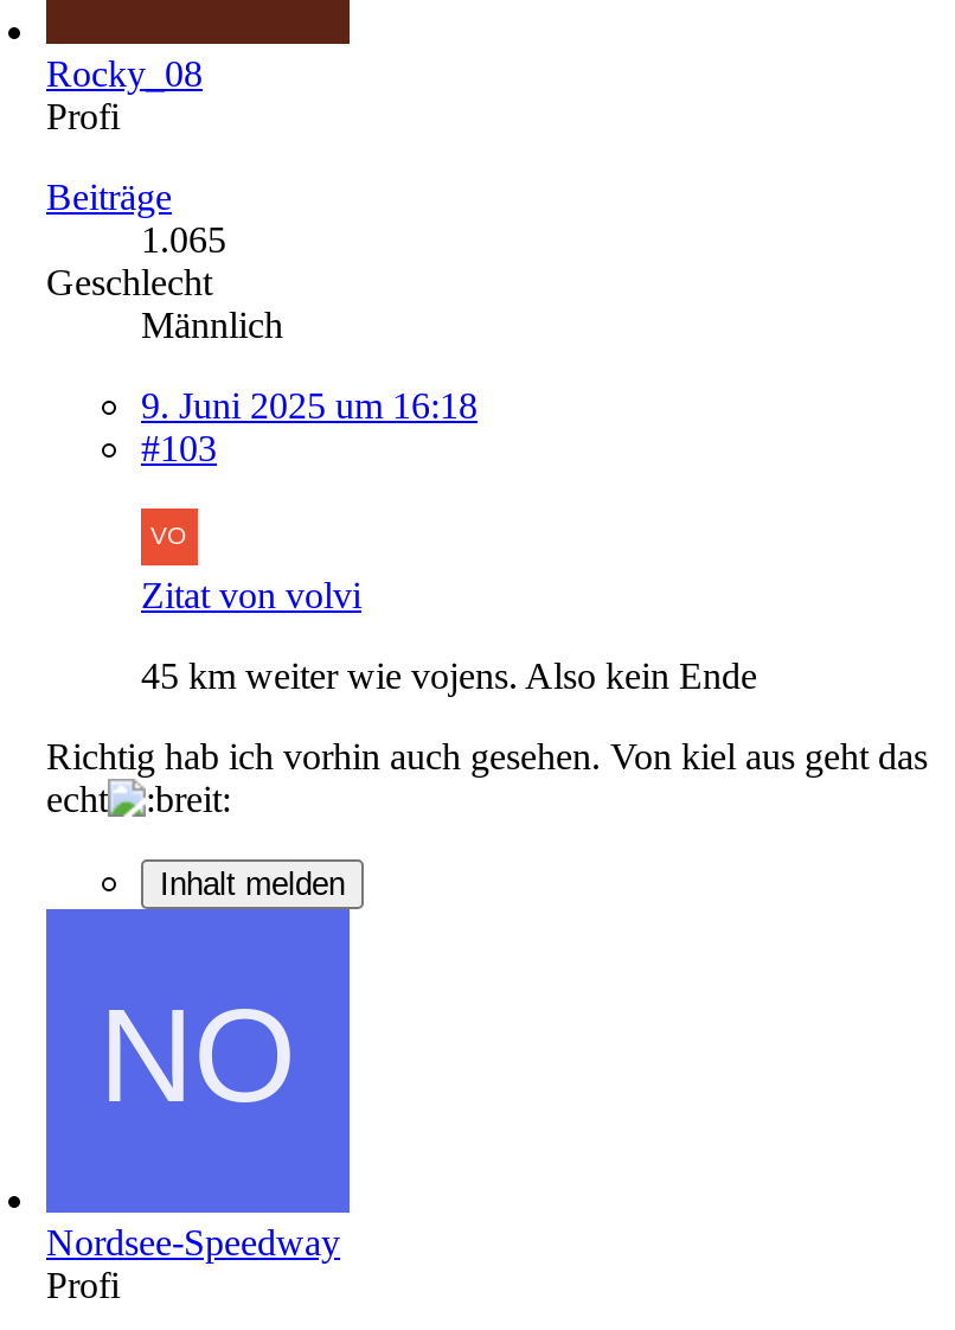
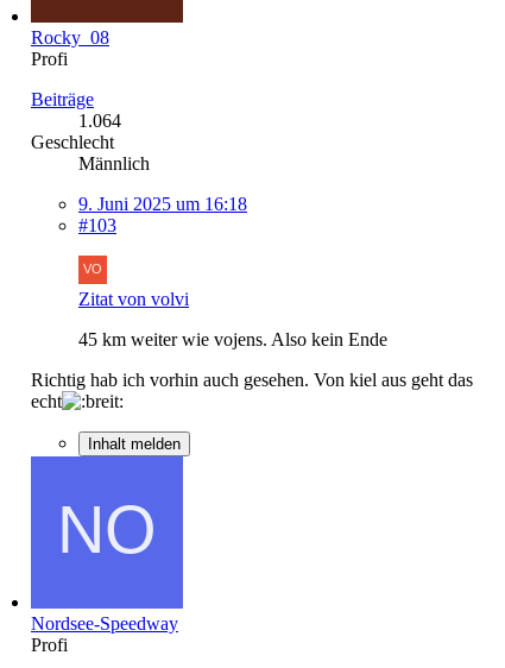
- 1.065
+ 1.064
